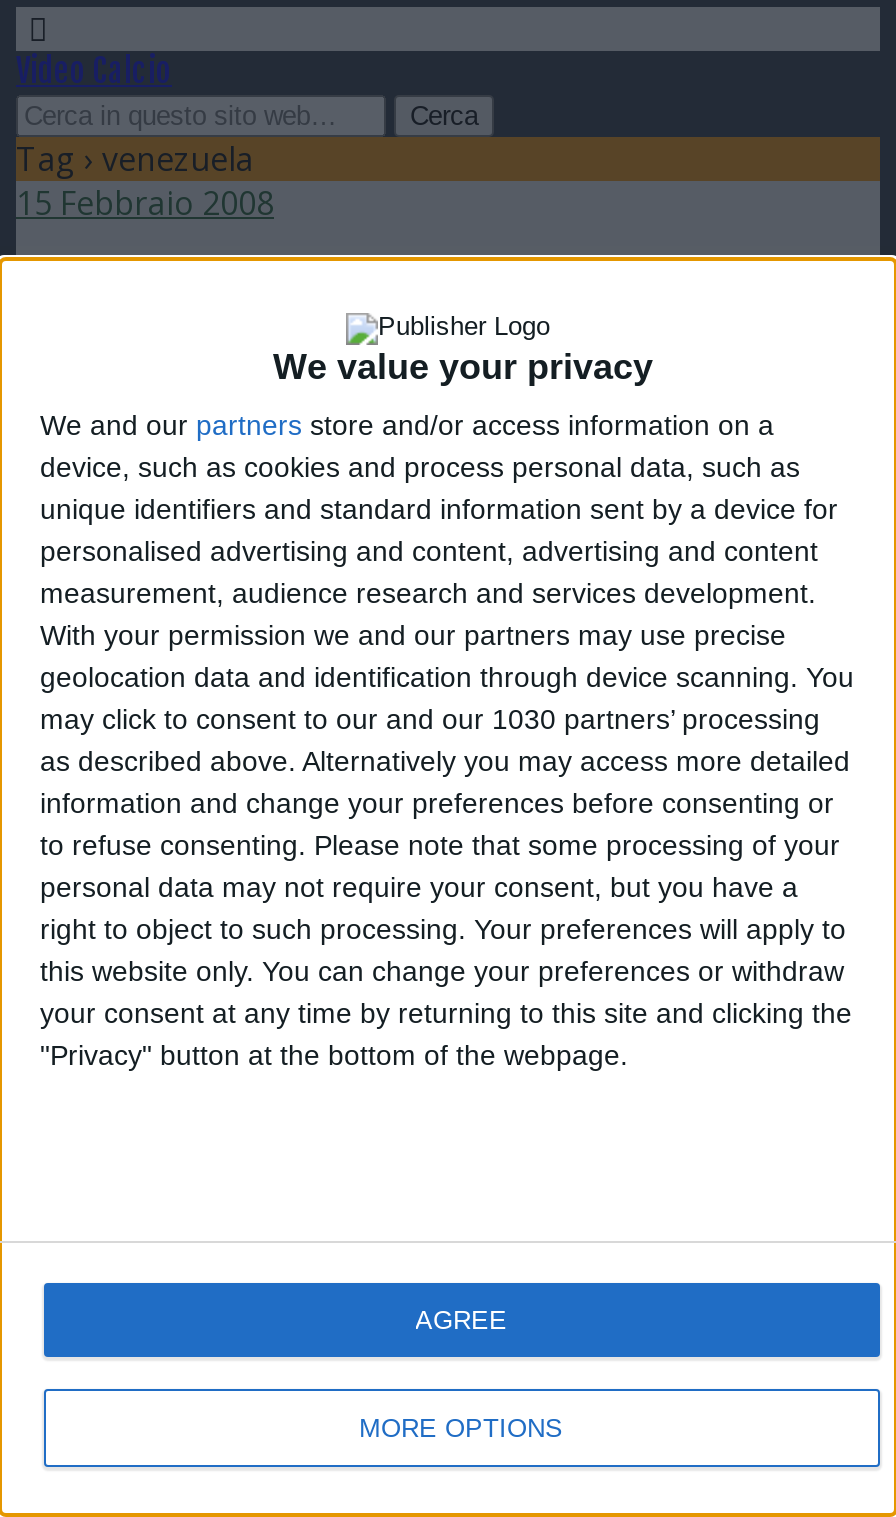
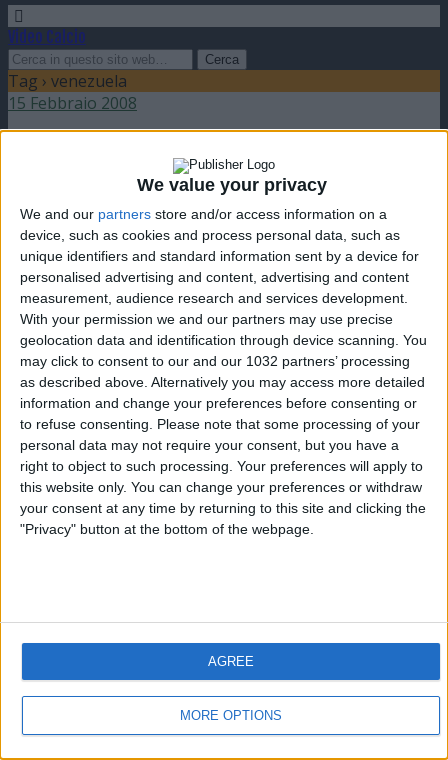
- may click to consent to our and our 1030 partners’ processing
+ may click to consent to our and our 1032 partners’ processing
